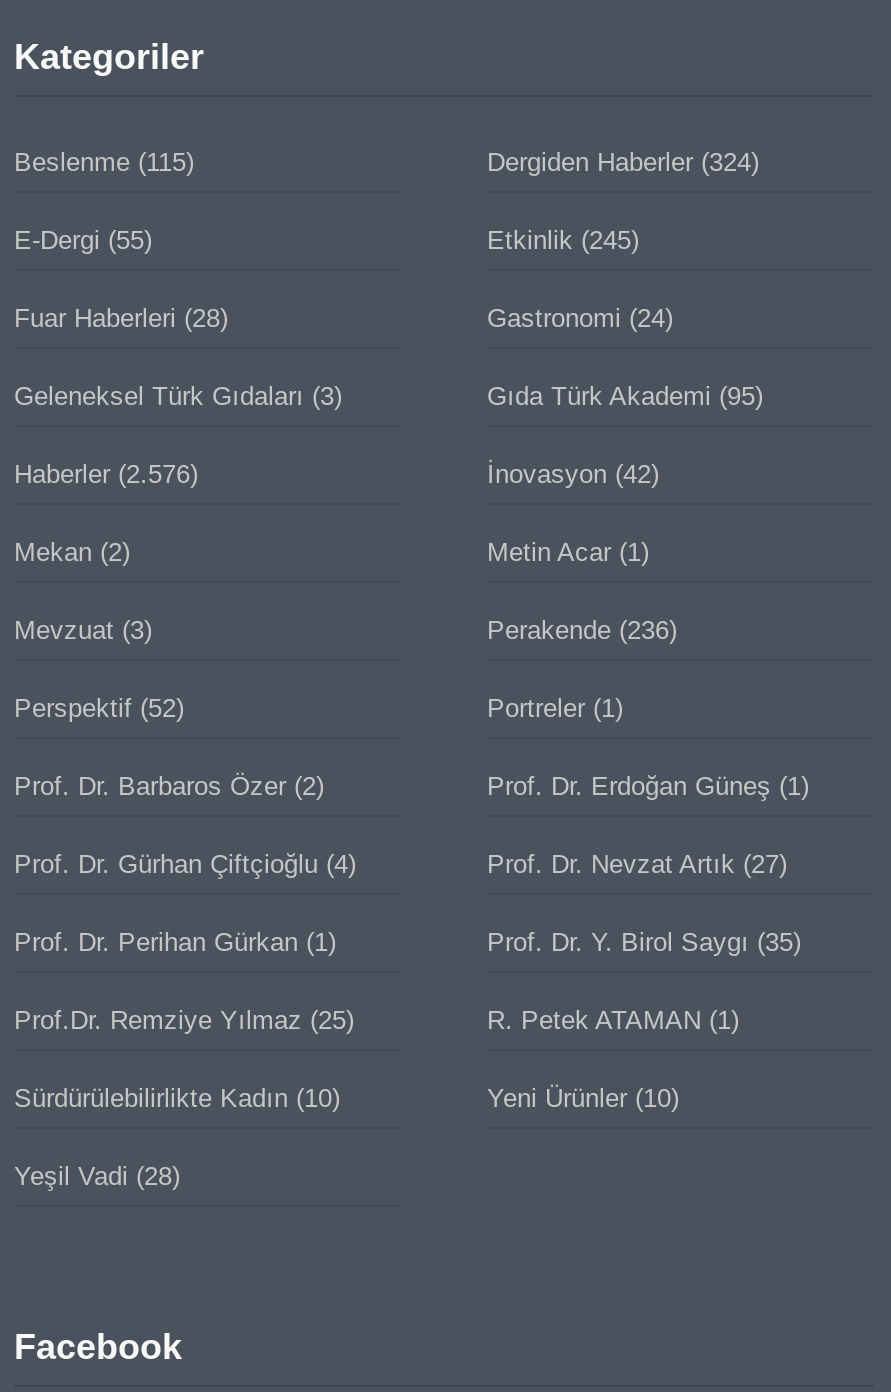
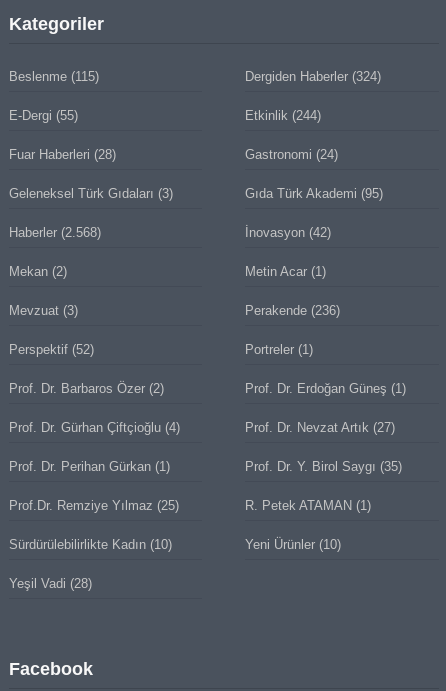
- Etkinlik (245)
+ Etkinlik (244)

- Haberler (2.576)
+ Haberler (2.568)
